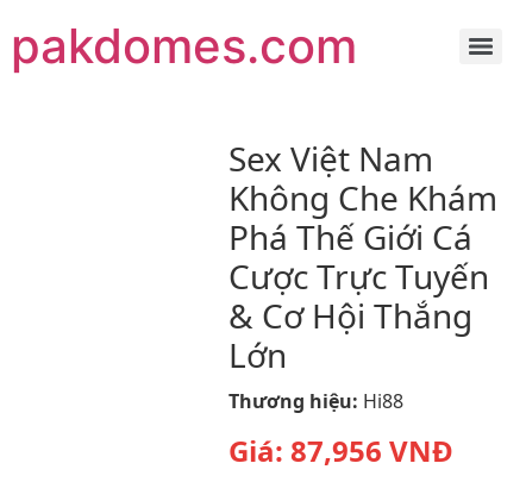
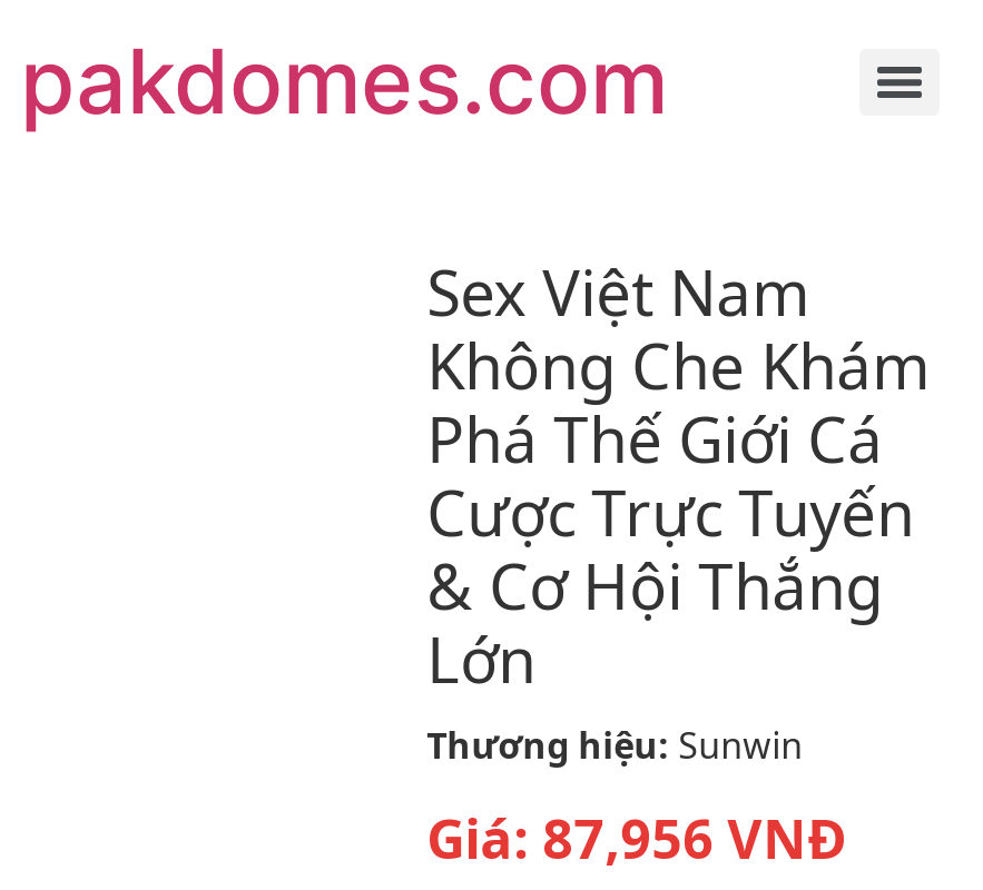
- Thương hiệu: Hi88
+ Thương hiệu: Sunwin
